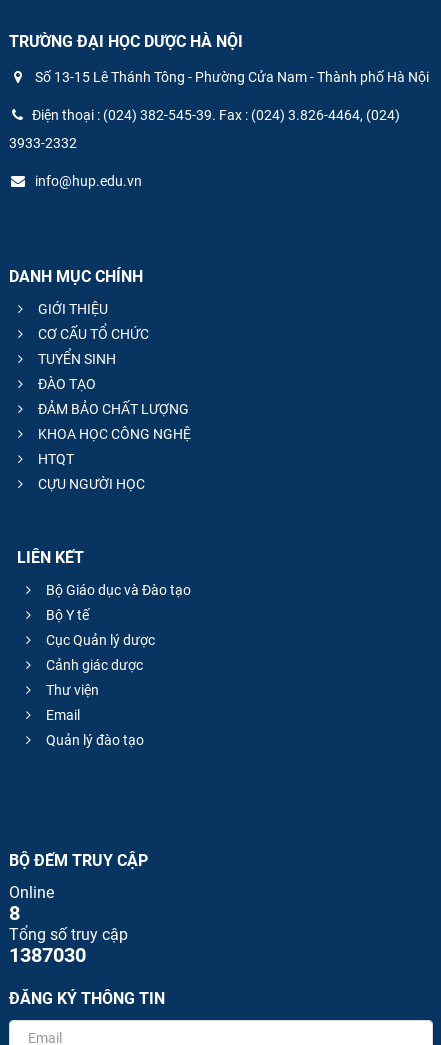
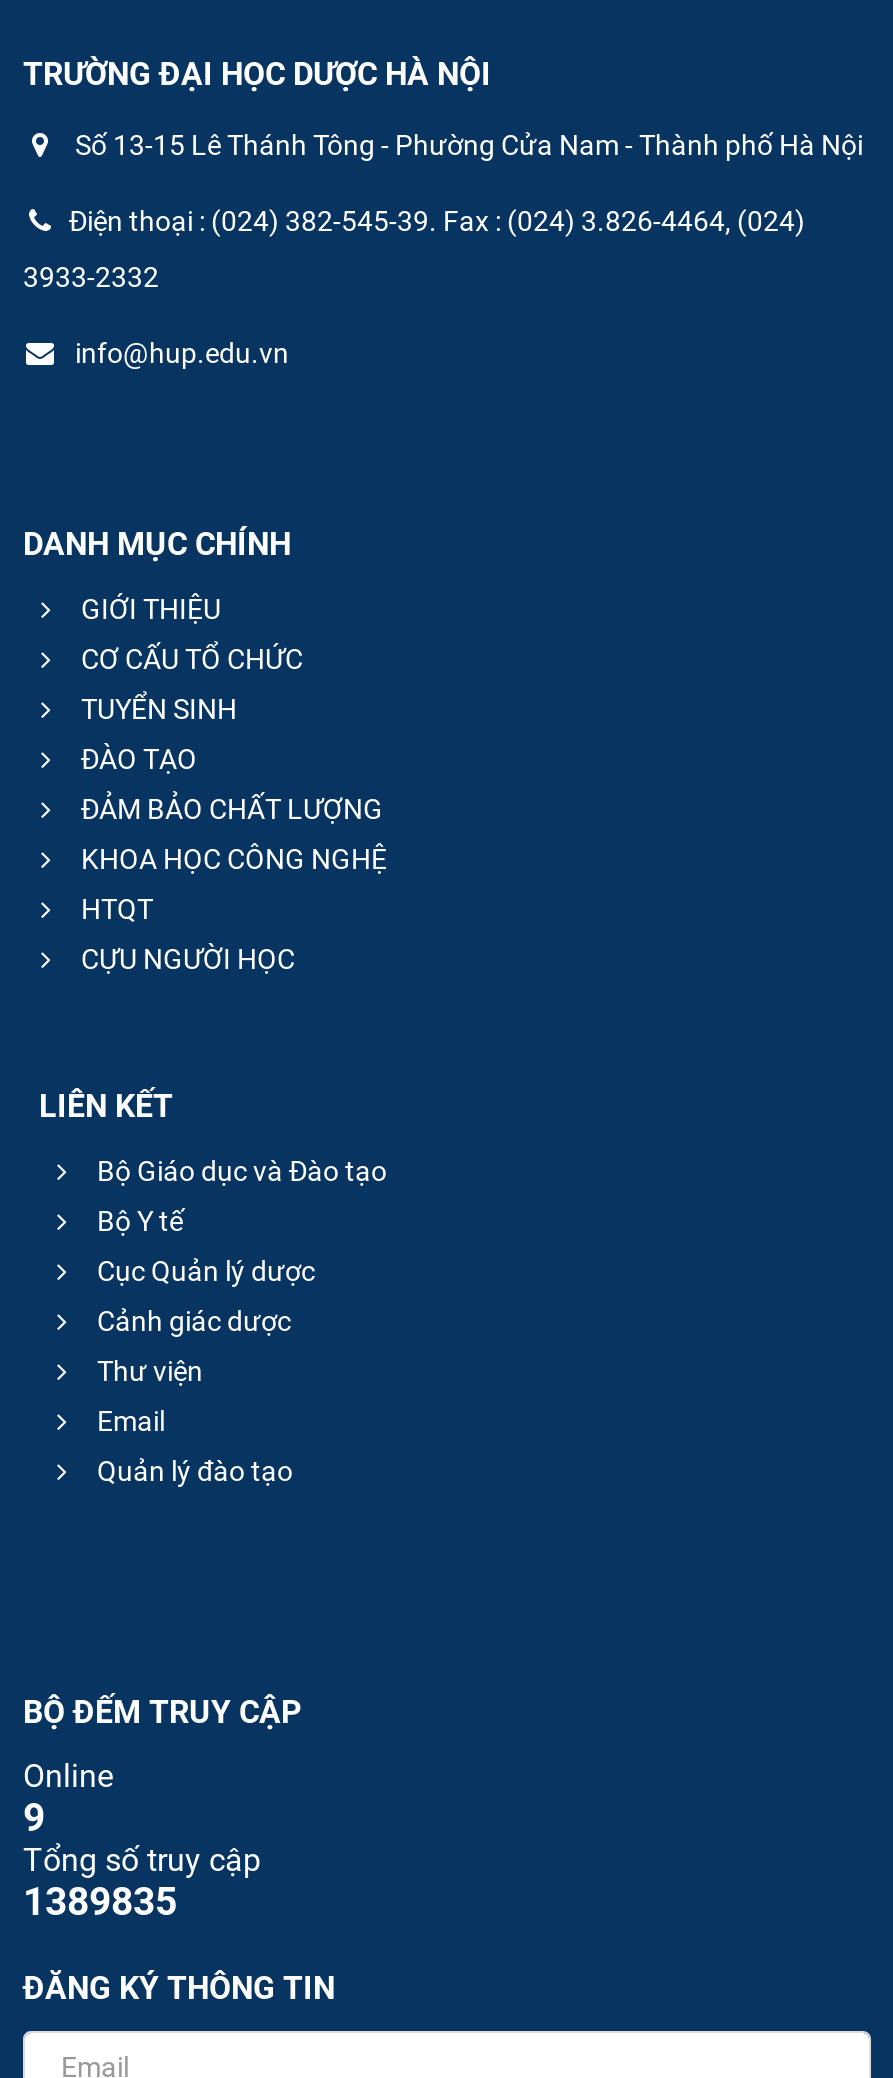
- 8
+ 9

- 1387030
+ 1389835
